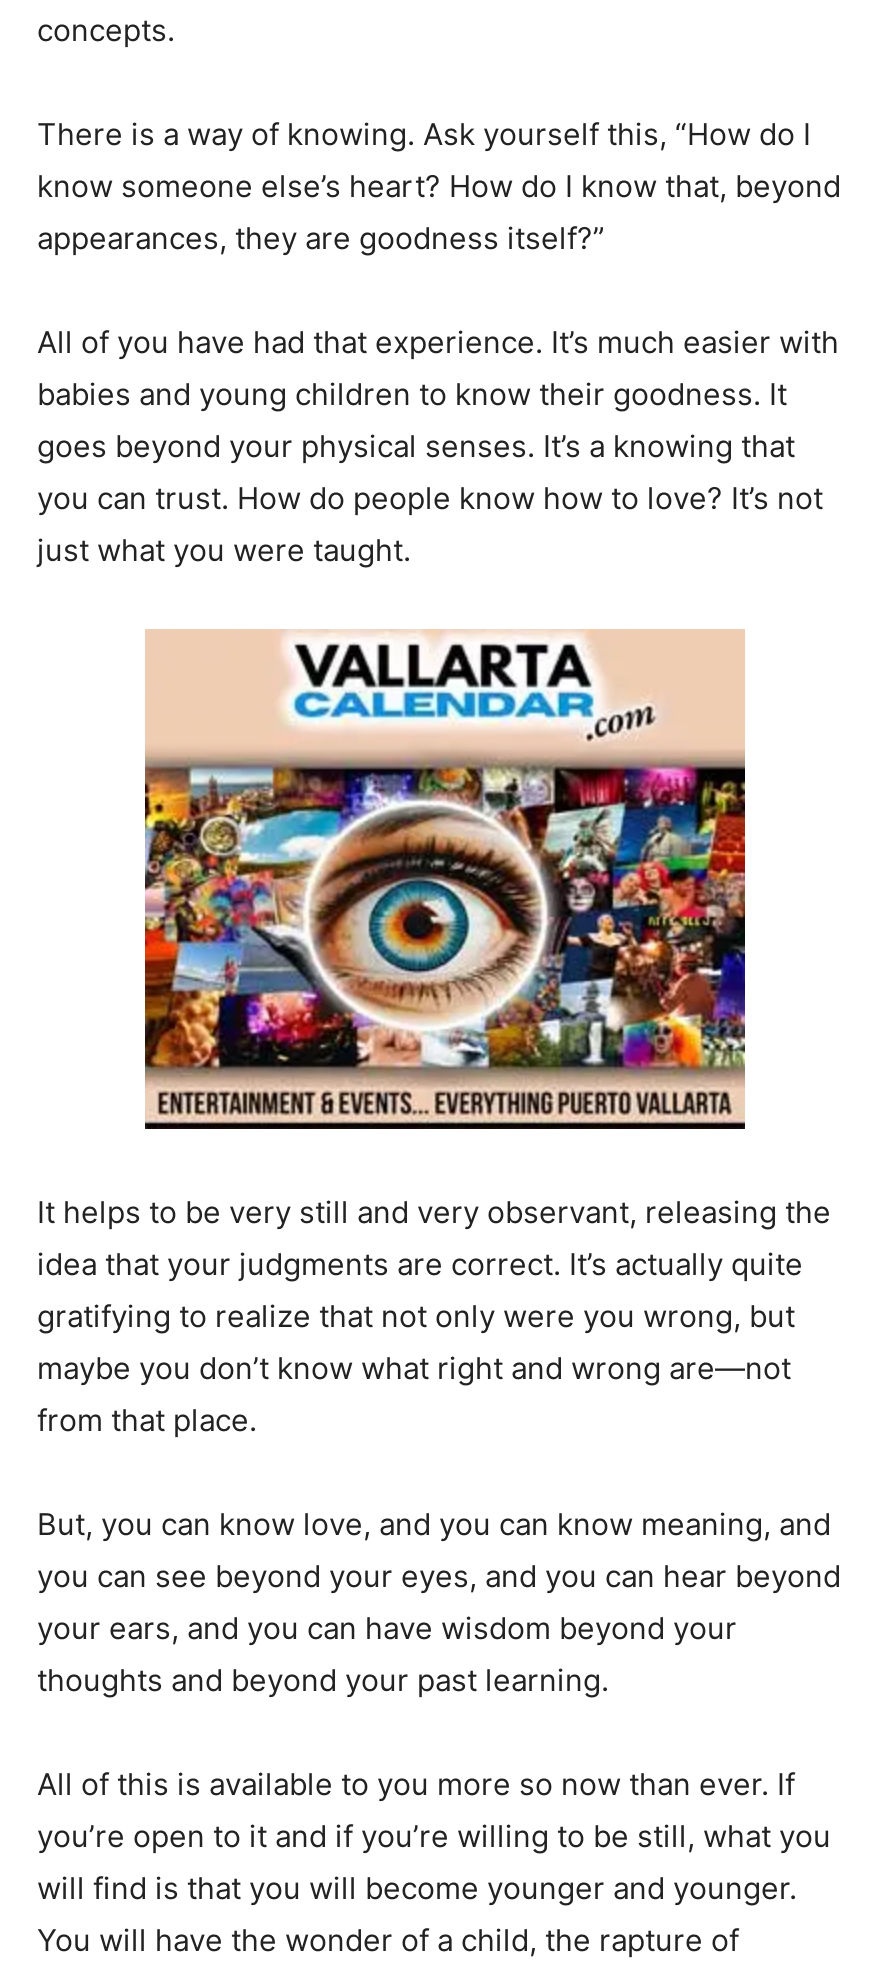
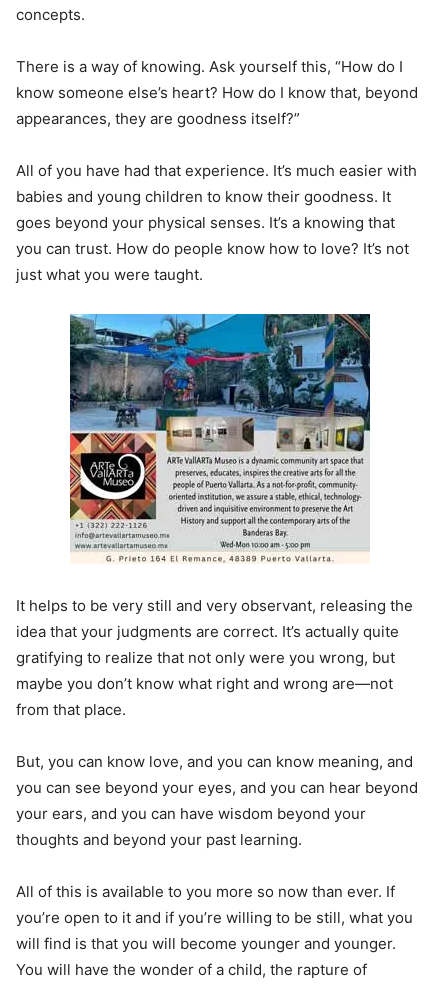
- [image]
+ [image]
